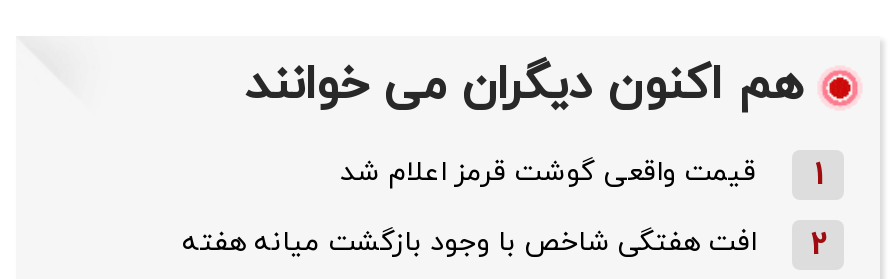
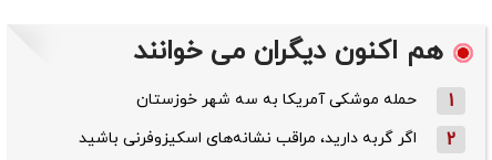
- قیمت واقعی گوشت قرمز اعلام شد
+ حمله موشکی آمریکا به سه شهر خوزستان

- افت هفتگی شاخص با وجود بازگشت میانه هفته
+ اگر گربه دارید، مراقب نشانه‌های اسکیزوفرنی باشید
